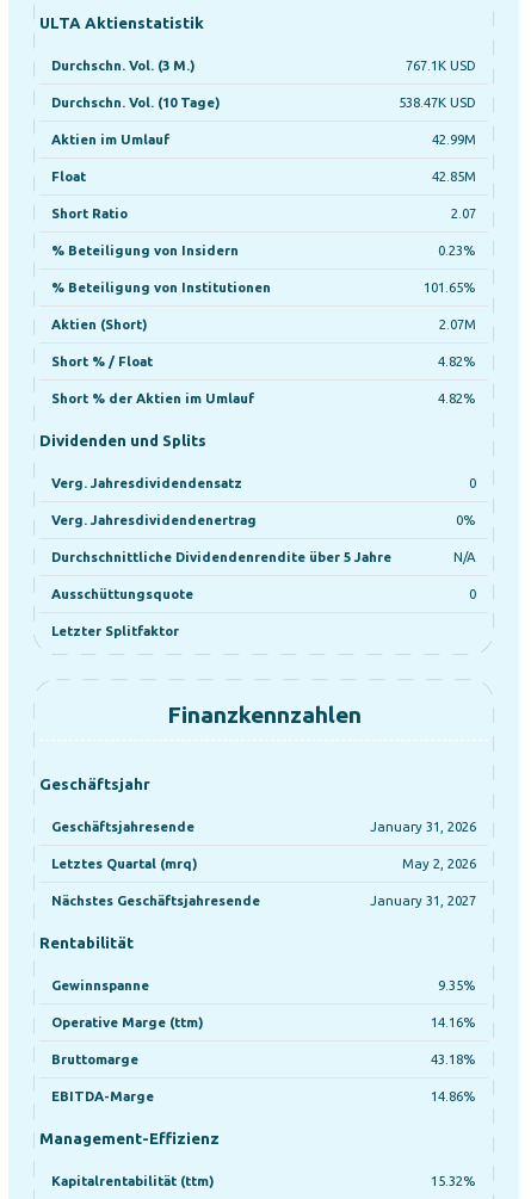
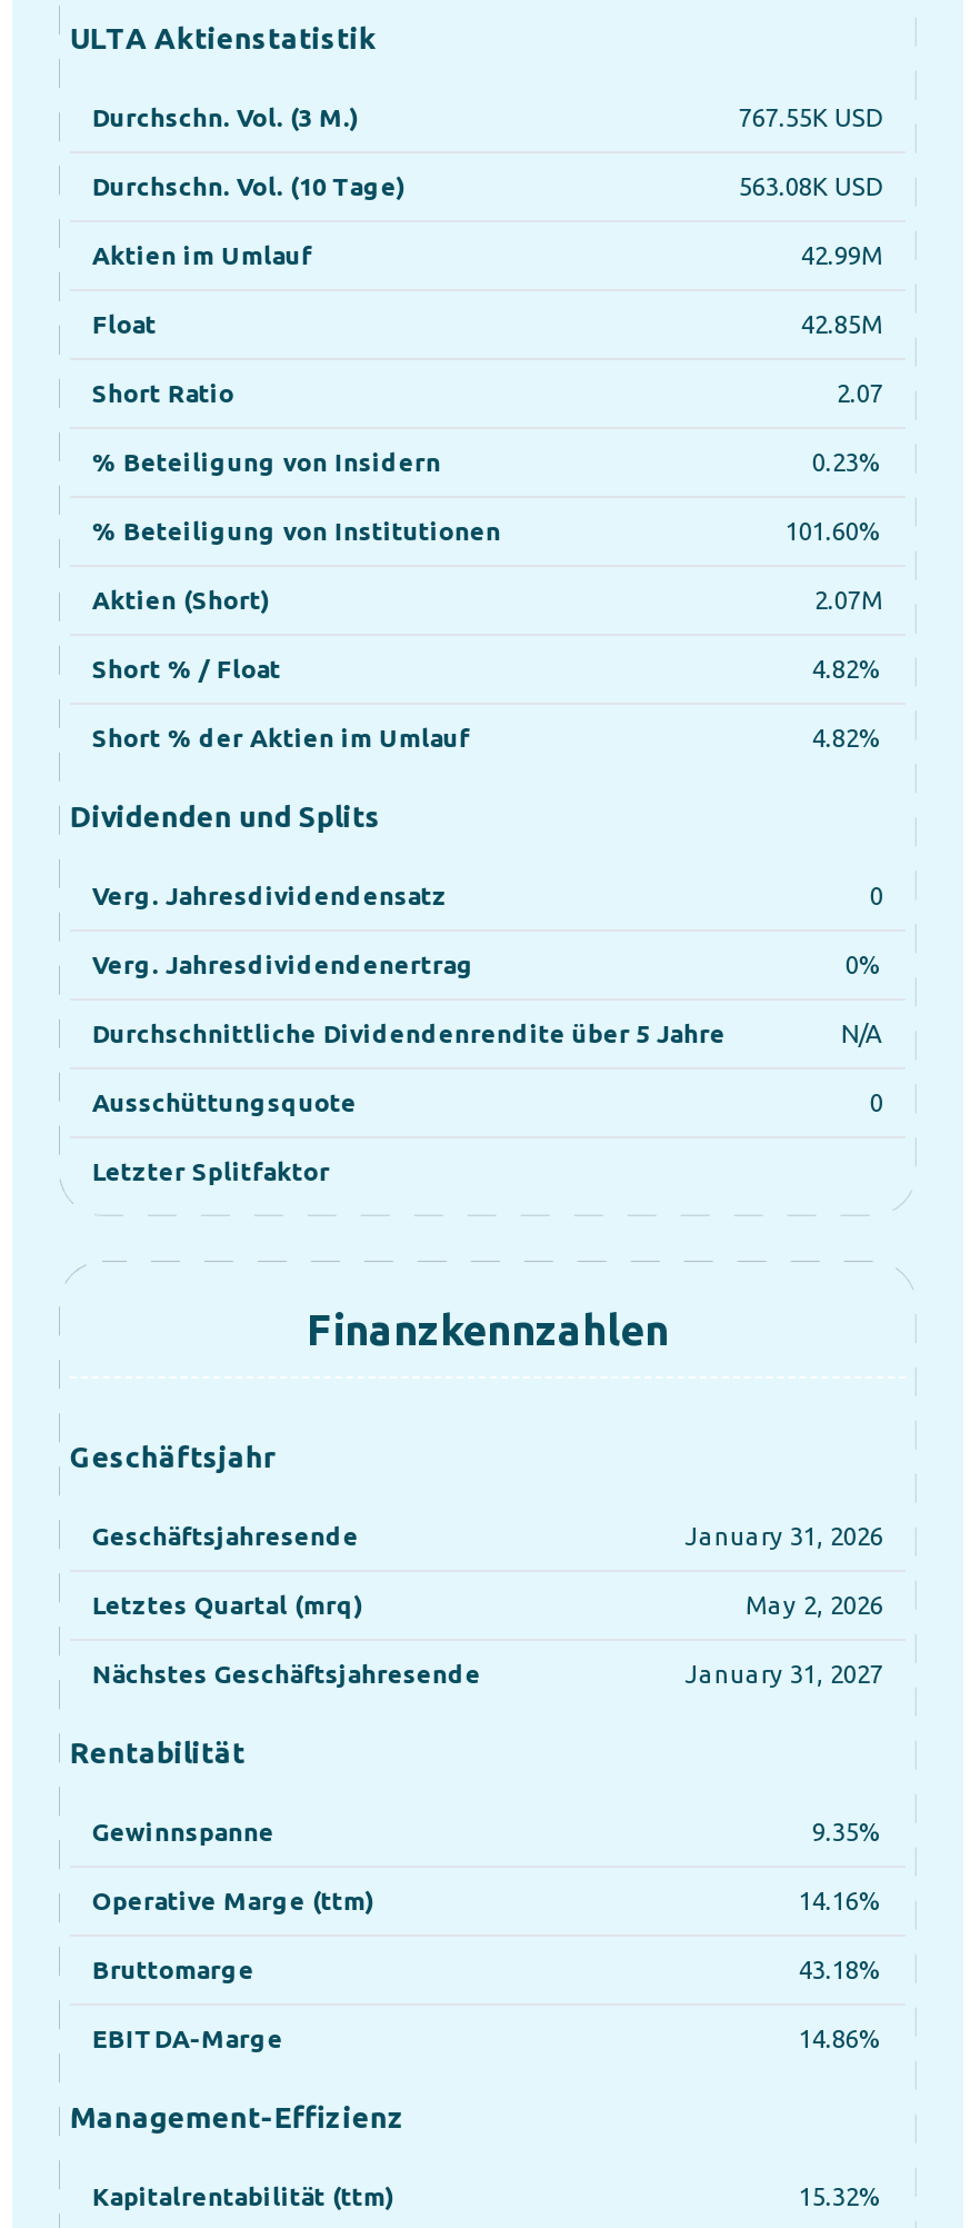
- 767.1K USD
+ 767.55K USD

- 538.47K USD
+ 563.08K USD

- 101.65%
+ 101.60%
